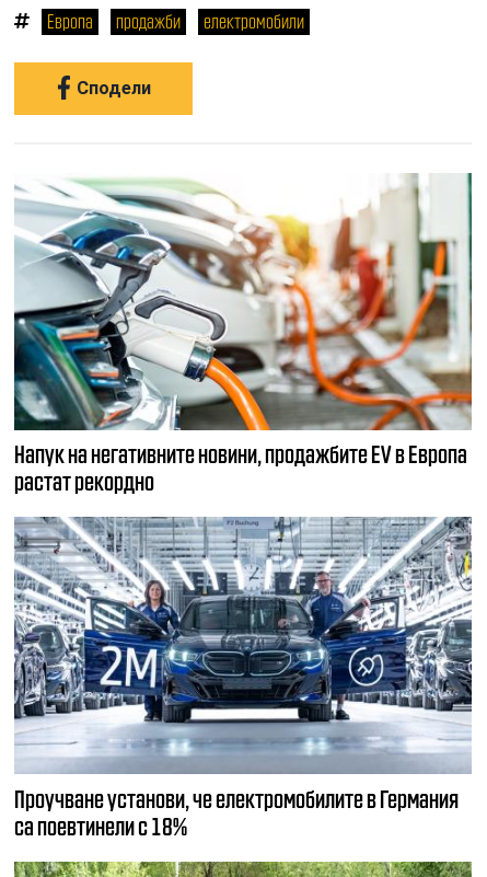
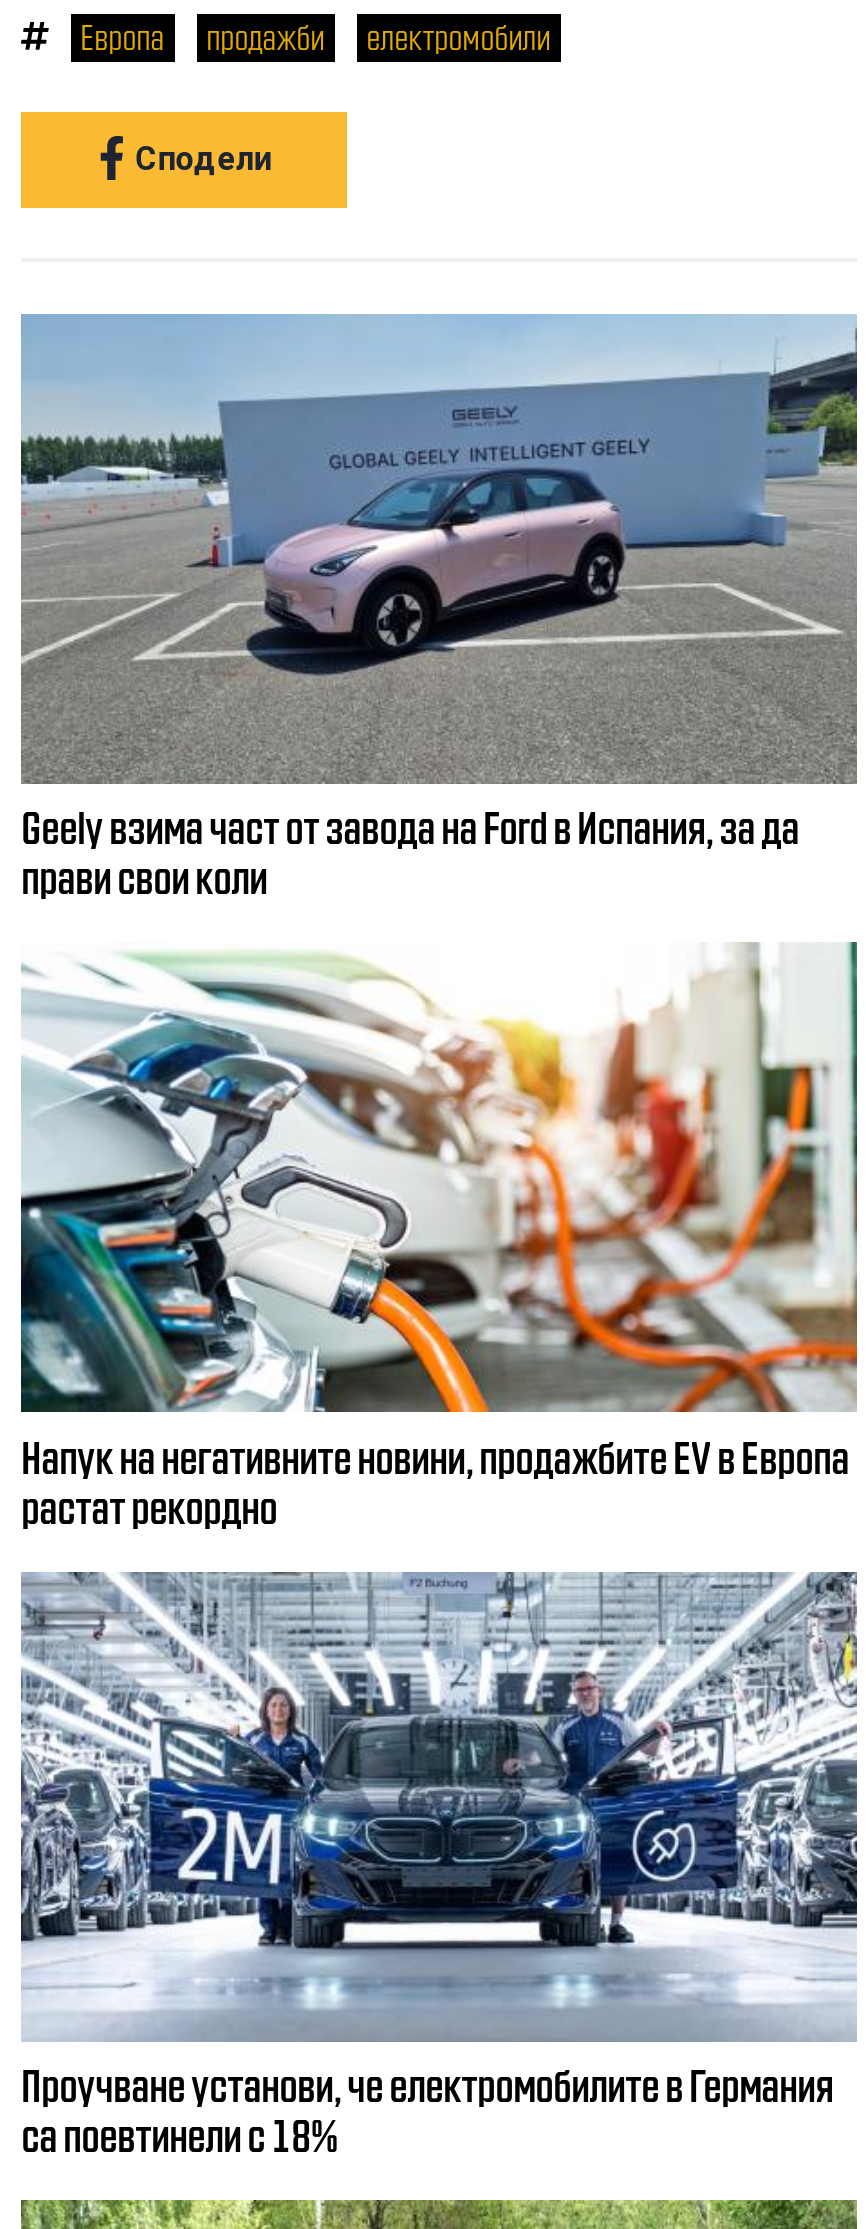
+ [image]
+ Geely взима част от завода на Ford в Испания, за да
+ прави свои коли
